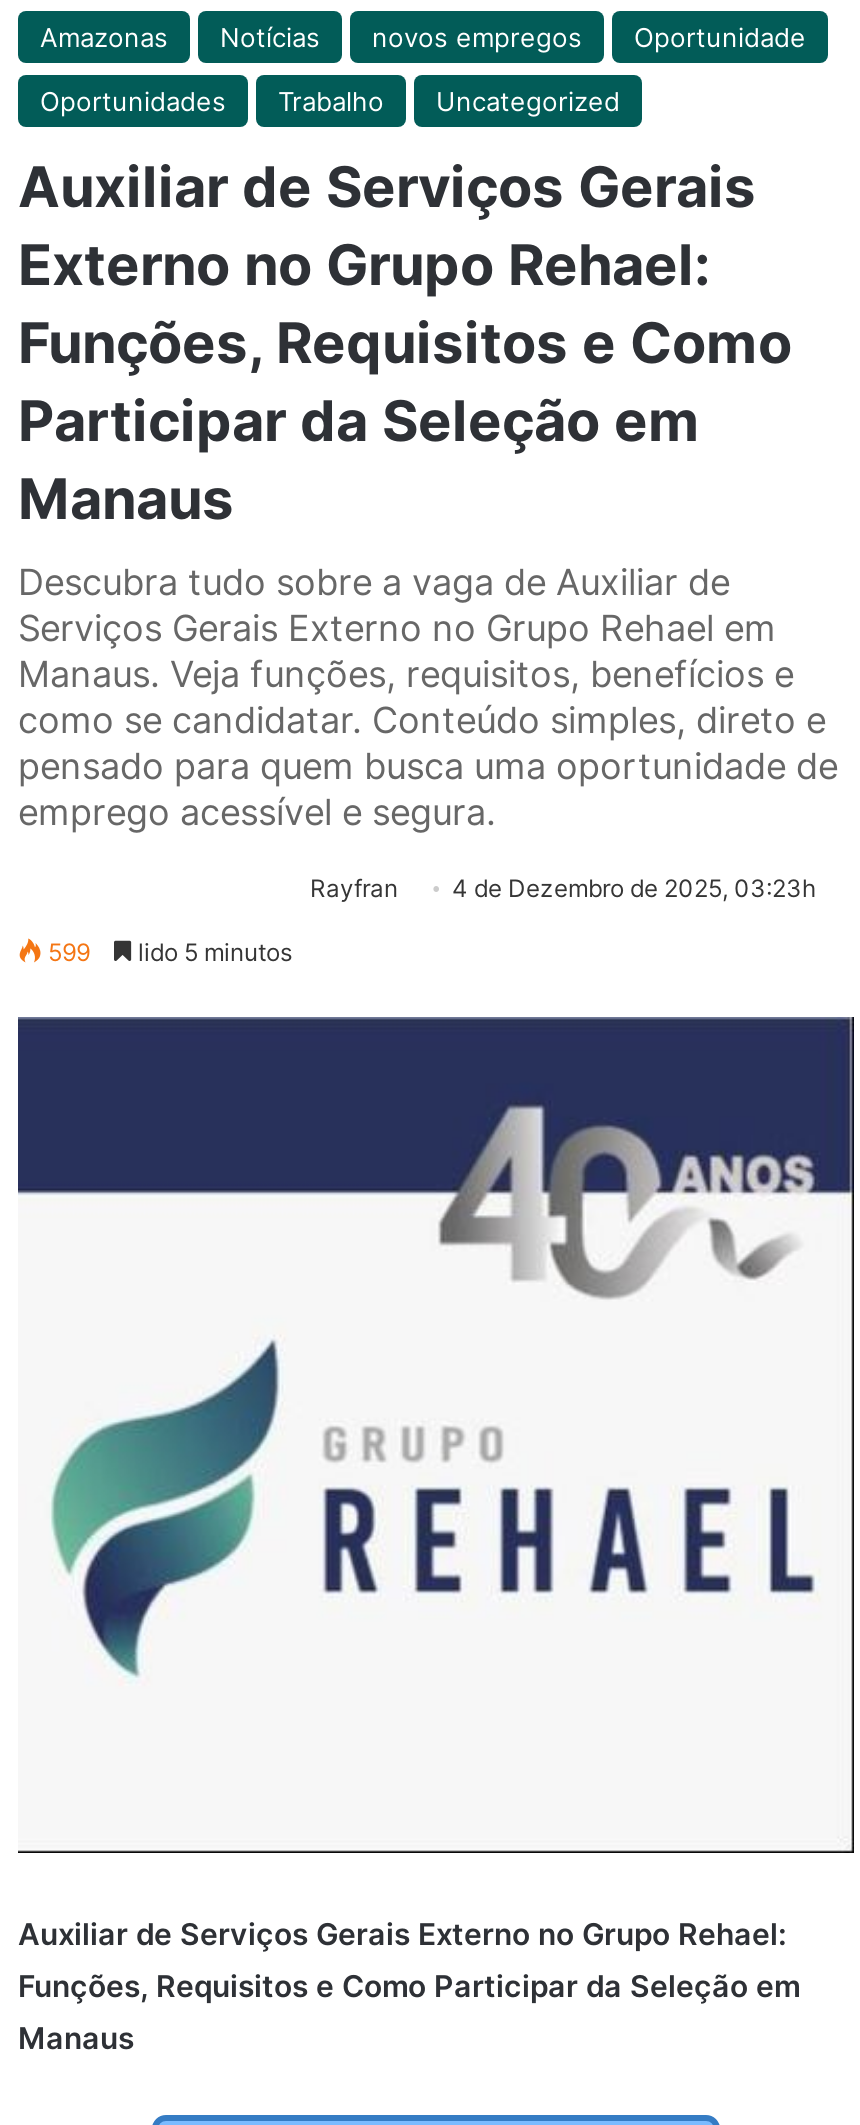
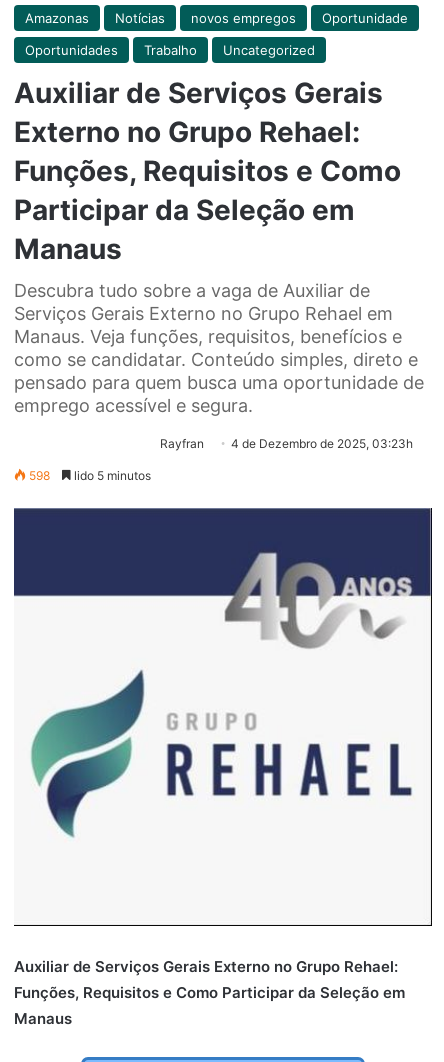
- 599 lido 5 minutos
+ 598 lido 5 minutos
